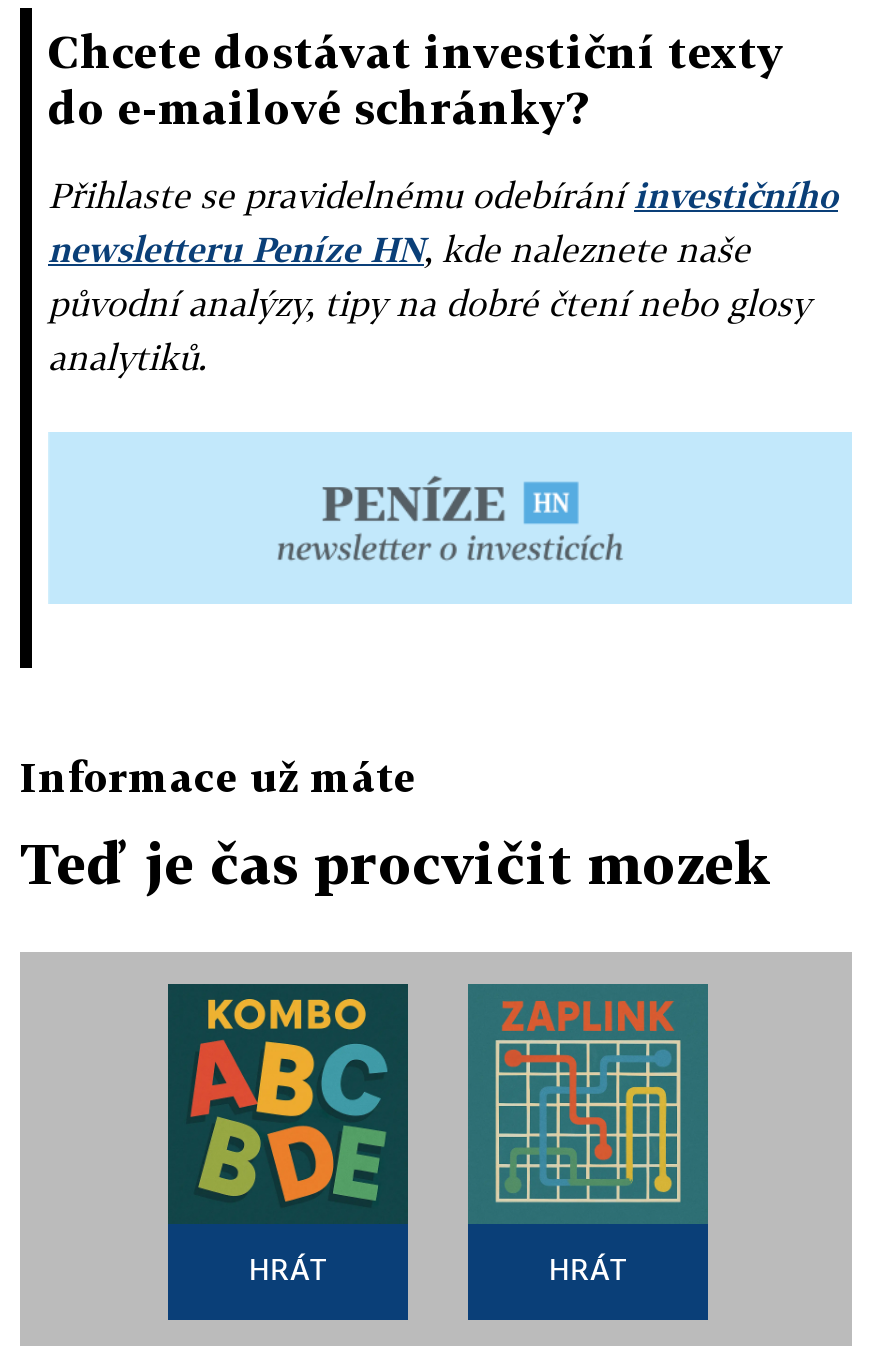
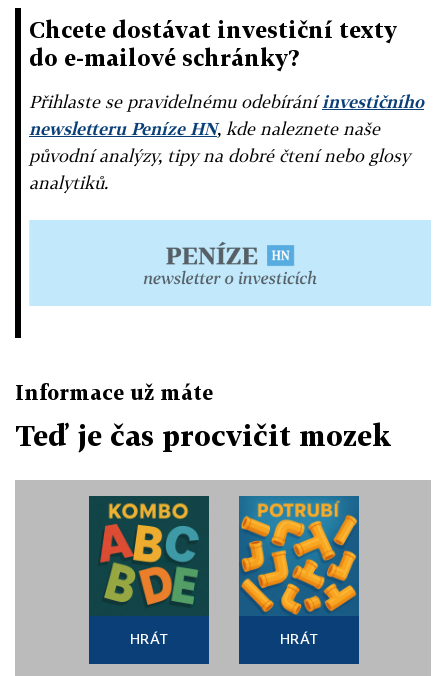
- [image]
+ [image]
